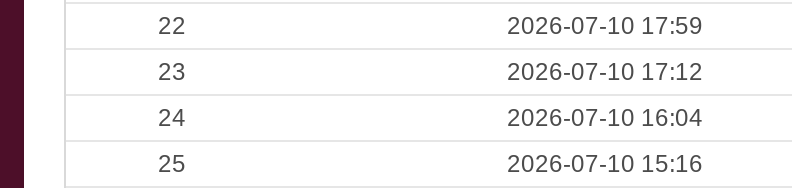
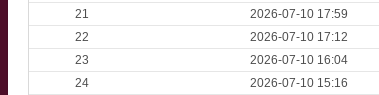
- 22
+ 21

- 23
+ 22

- 24
+ 23

- 25
+ 24
